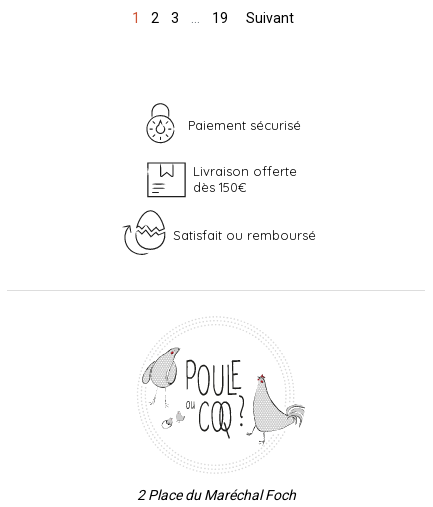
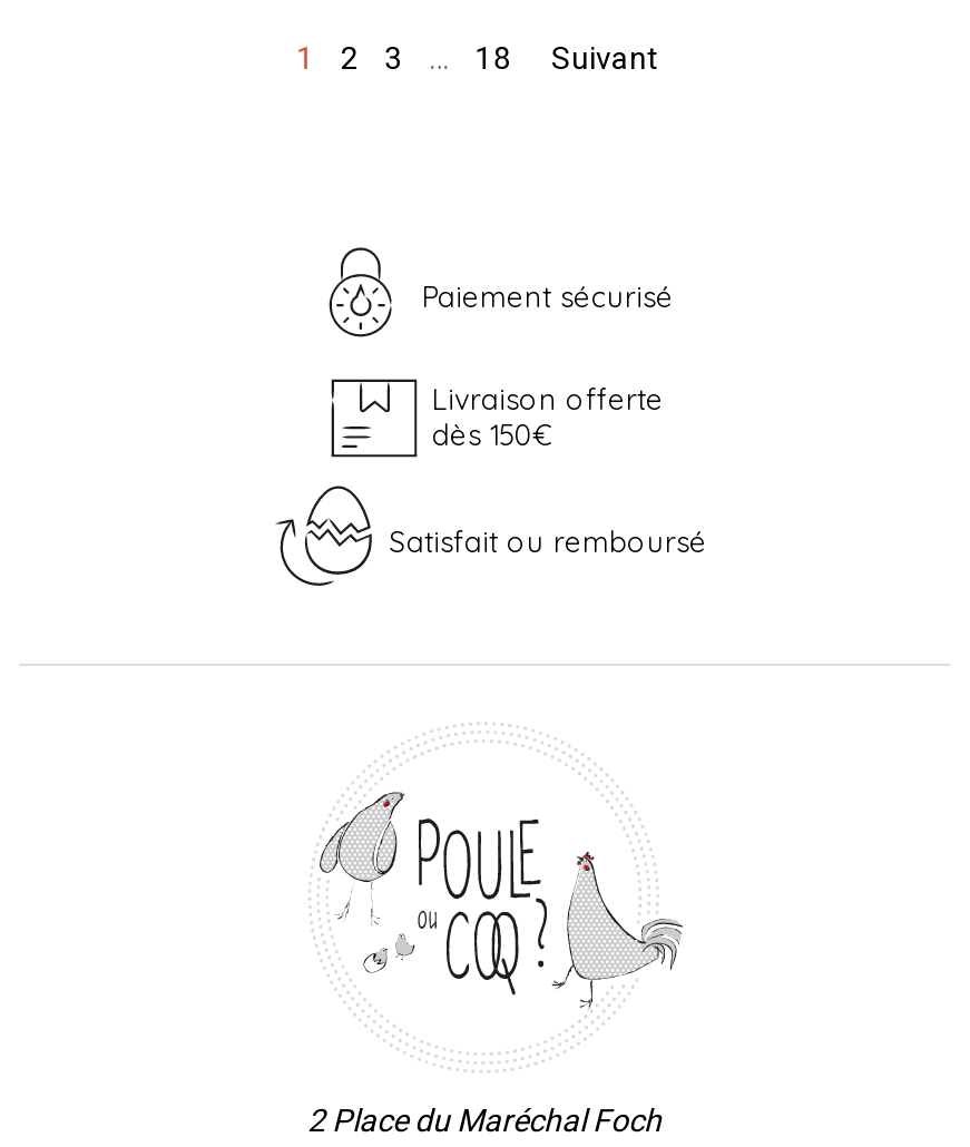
- 19
+ 18
